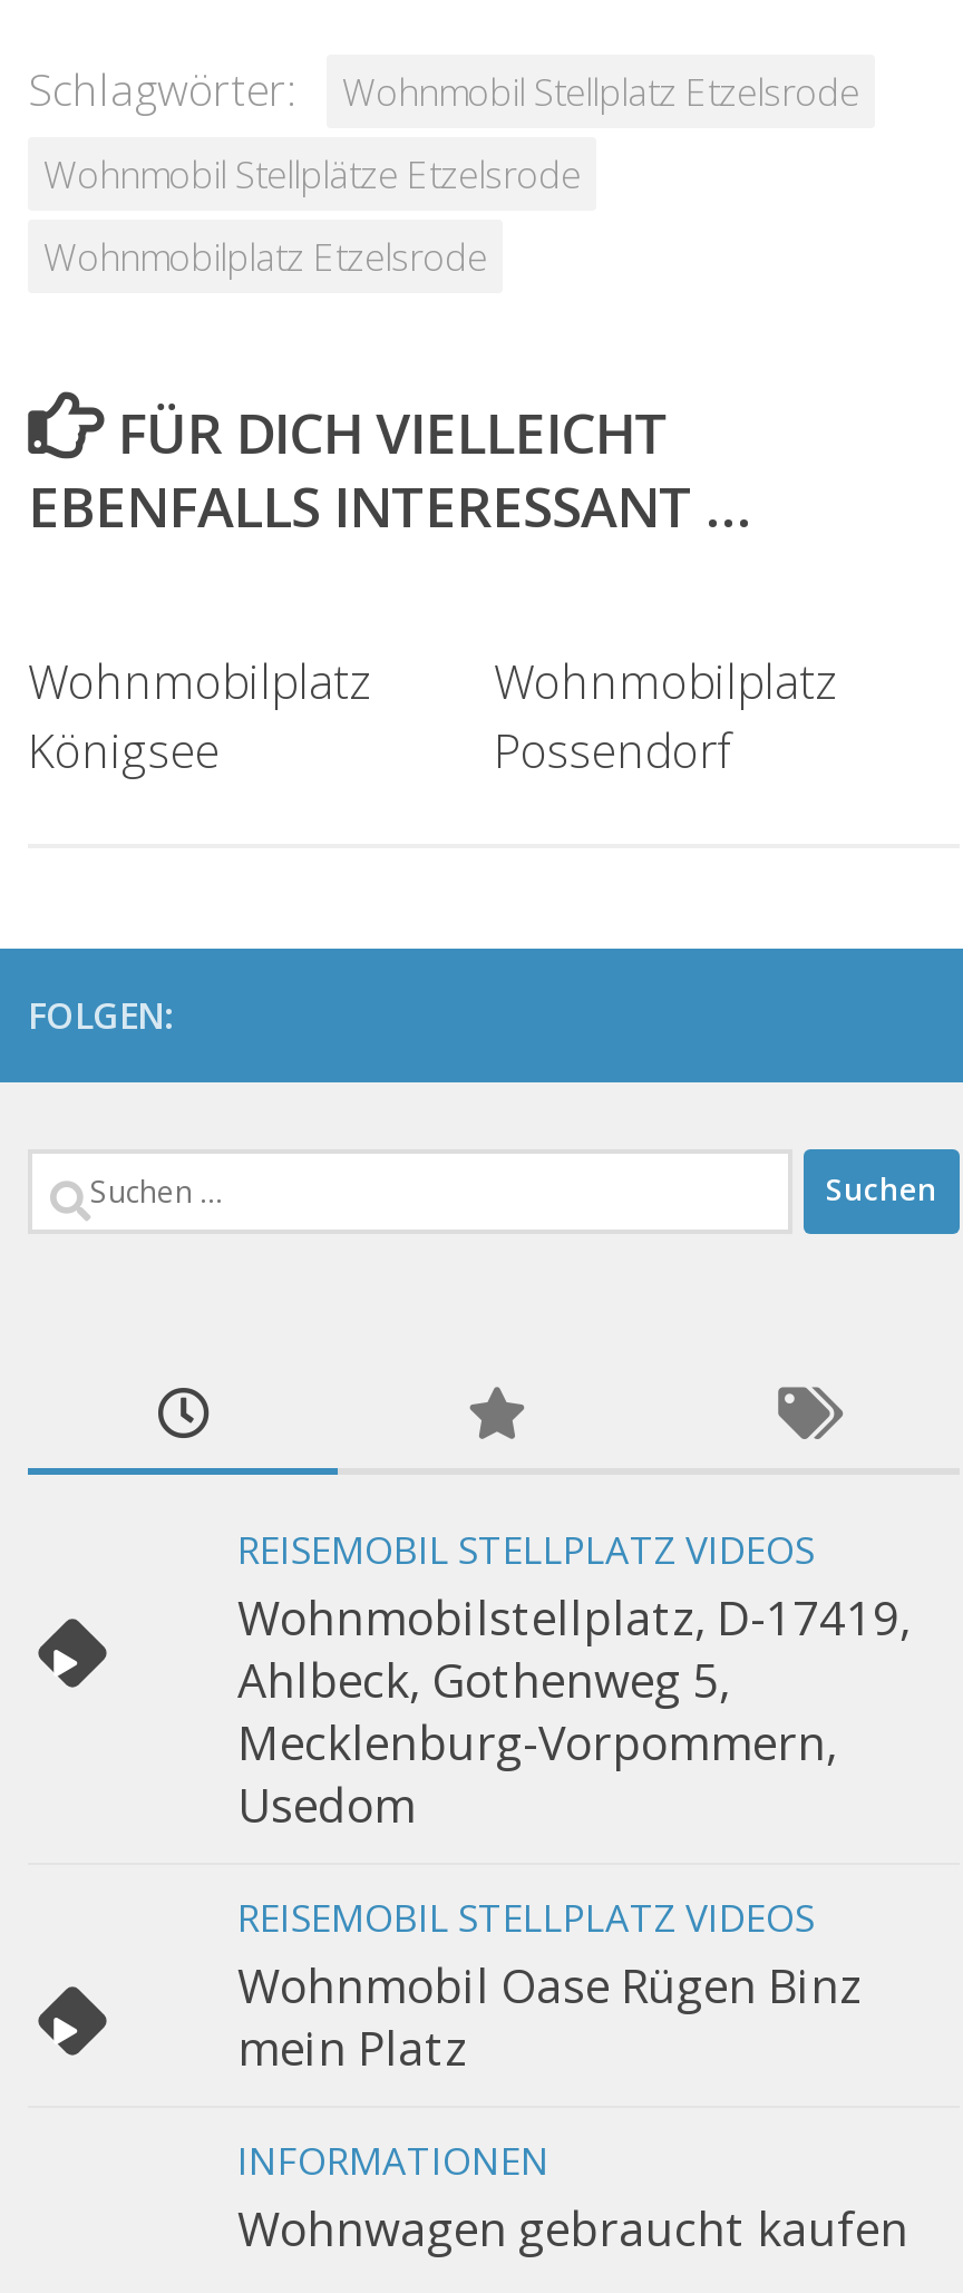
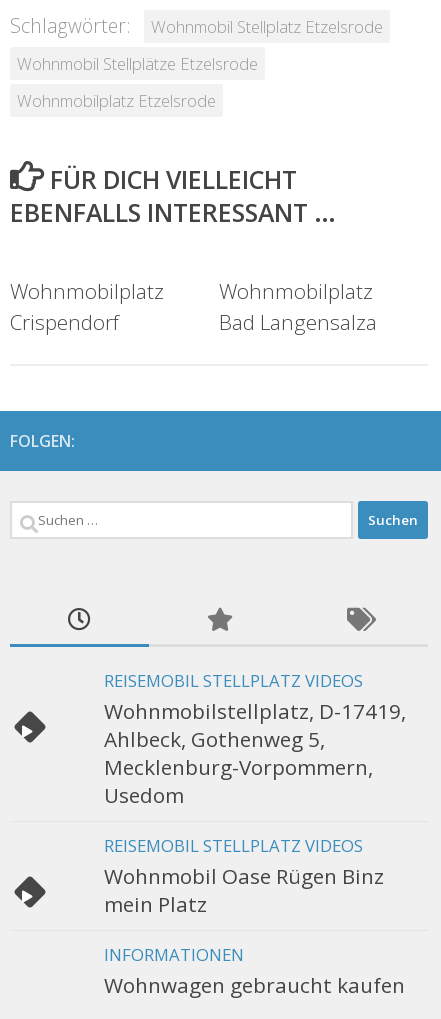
- Königsee
+ Crispendorf

- Possendorf
+ Bad Langensalza
